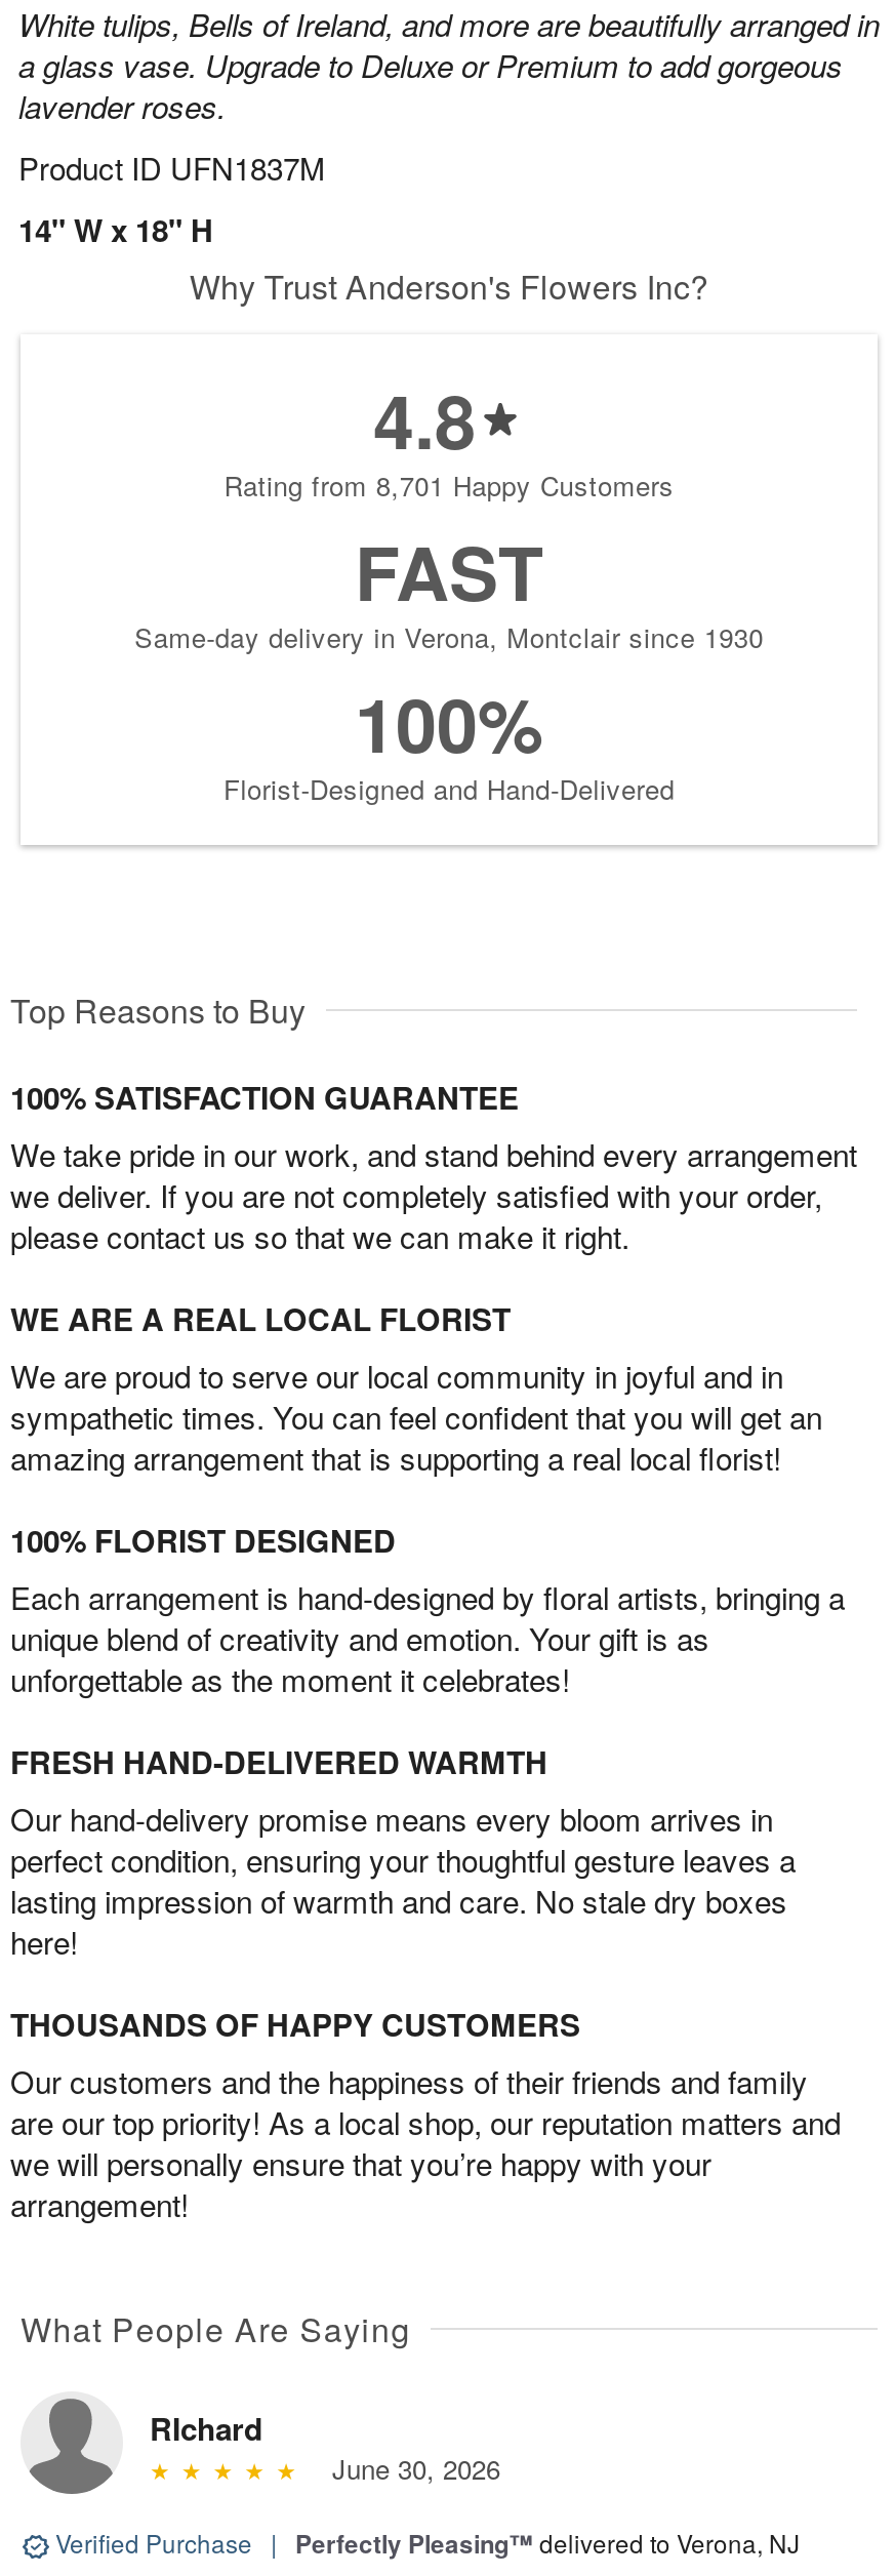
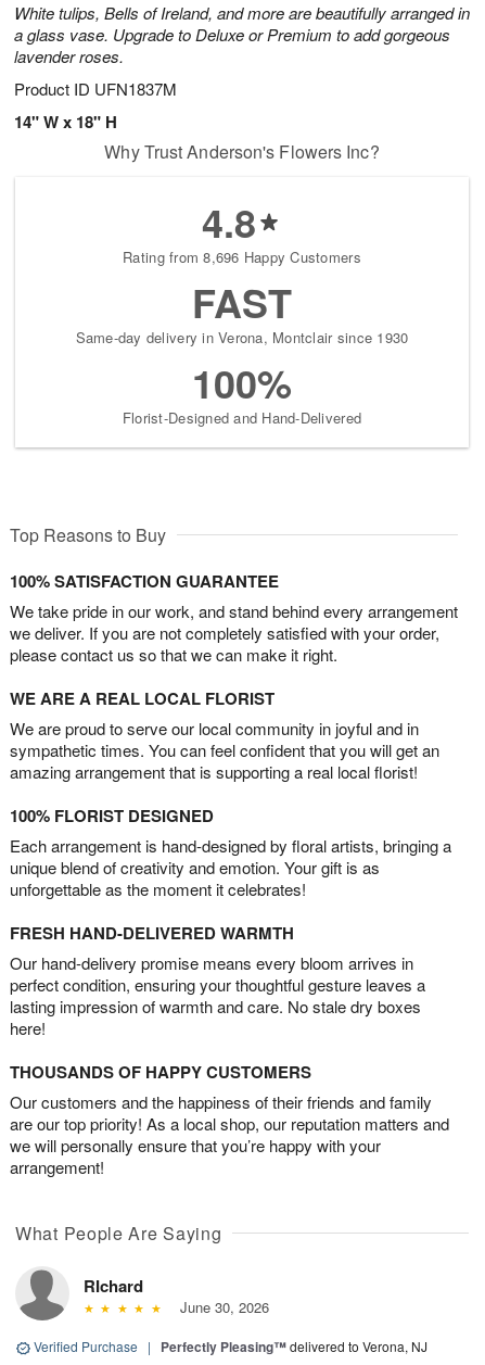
- Rating from 8,701 Happy Customers
+ Rating from 8,696 Happy Customers
